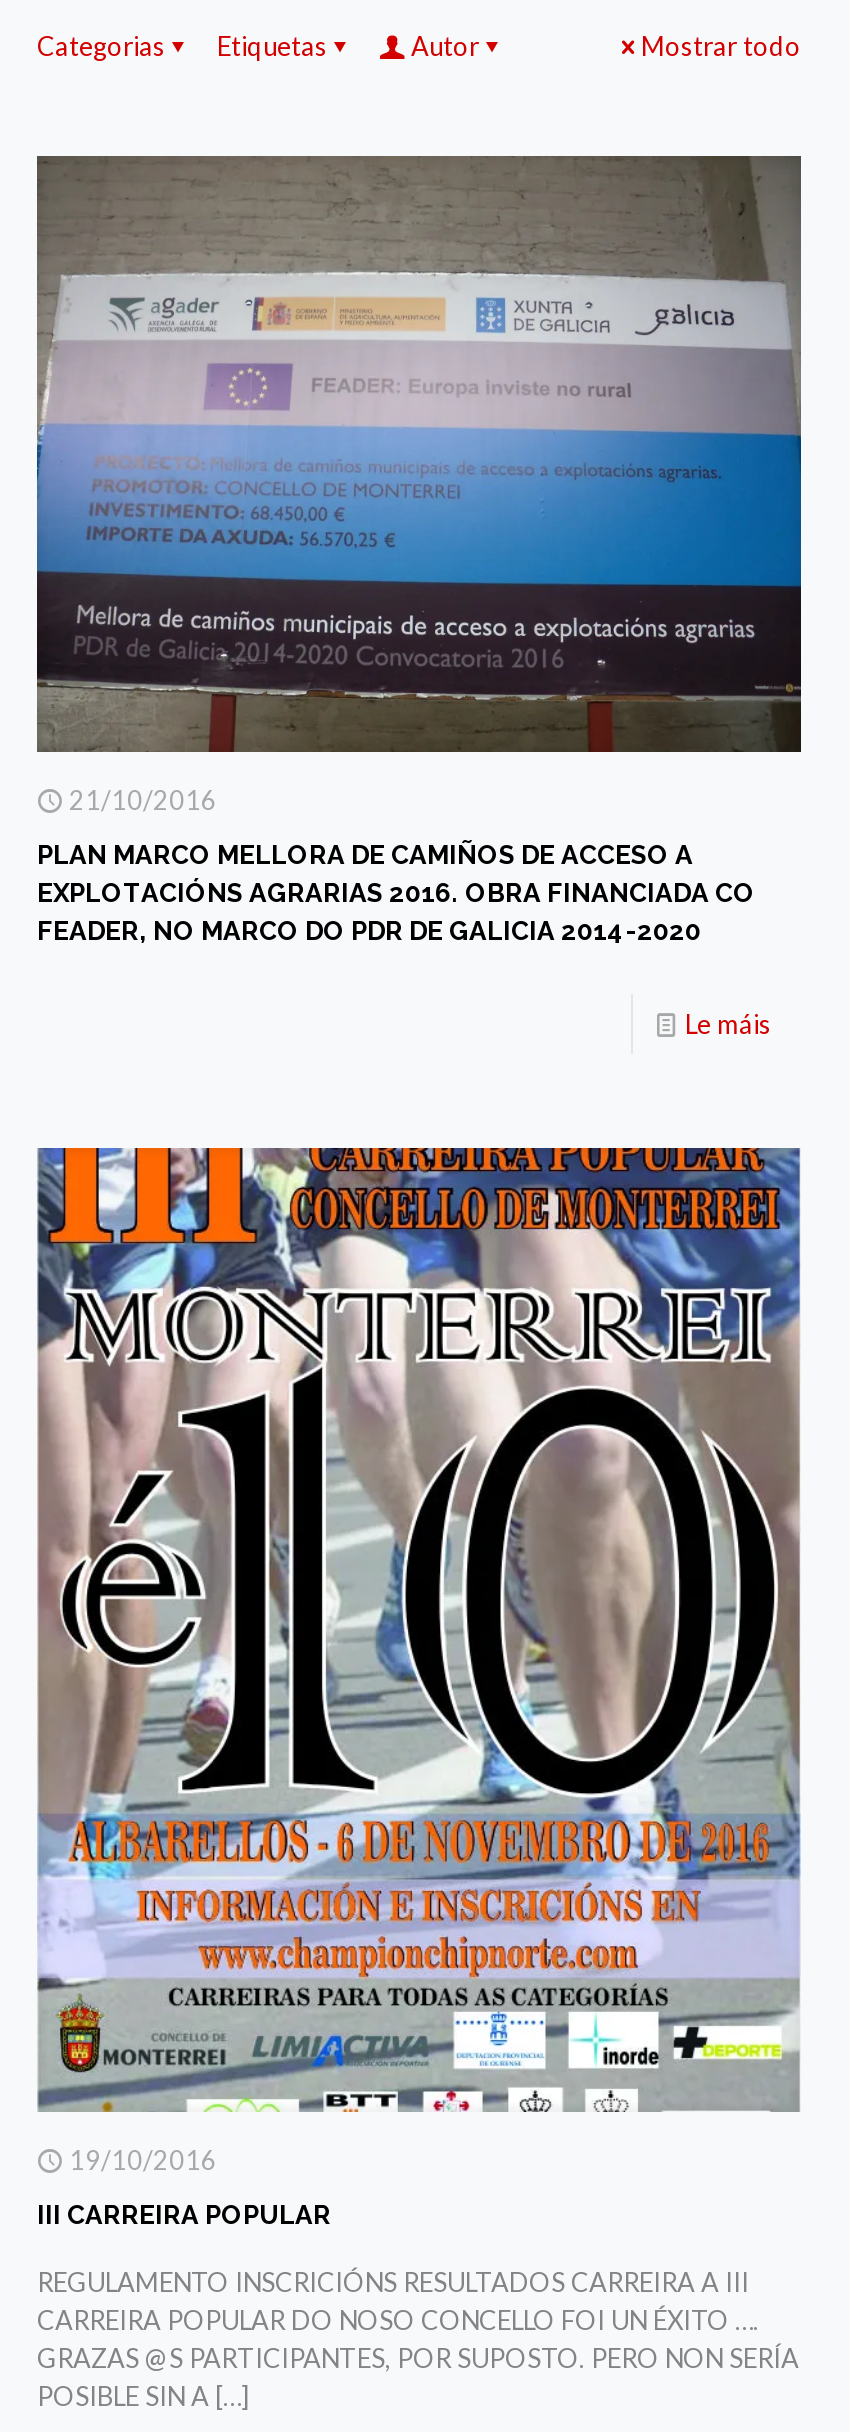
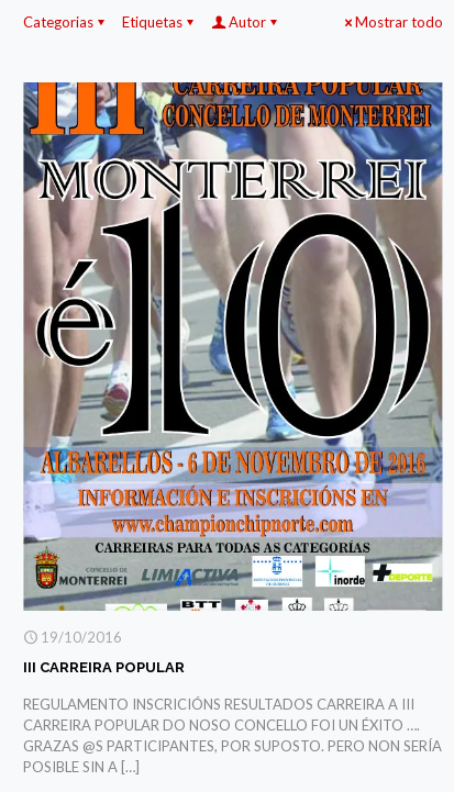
- [image]
- 21/10/2016
- PLAN MARCO MELLORA DE CAMIÑOS DE ACCESO A
- EXPLOTACIÓNS AGRARIAS 2016. OBRA FINANCIADA CO
- FEADER, NO MARCO DO PDR DE GALICIA 2014-2020
- Le máis
